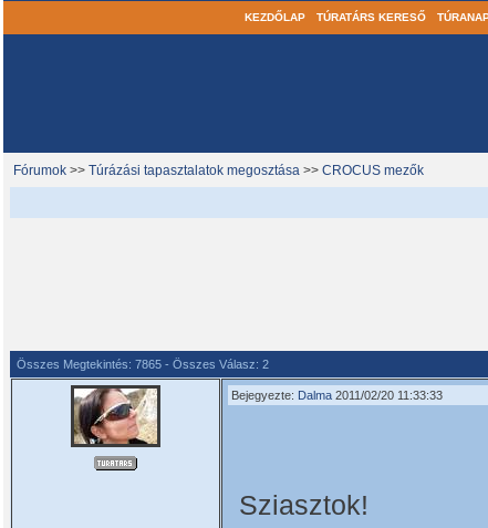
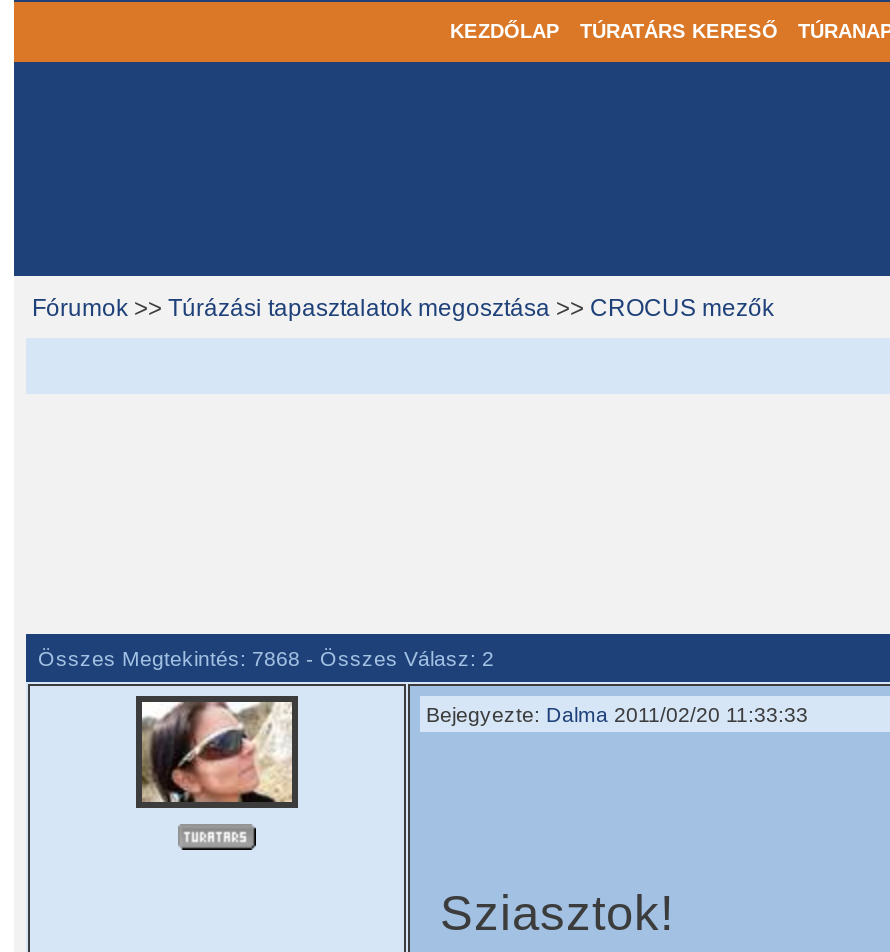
- Összes Megtekintés: 7865 - Összes Válasz: 2
+ Összes Megtekintés: 7868 - Összes Válasz: 2
